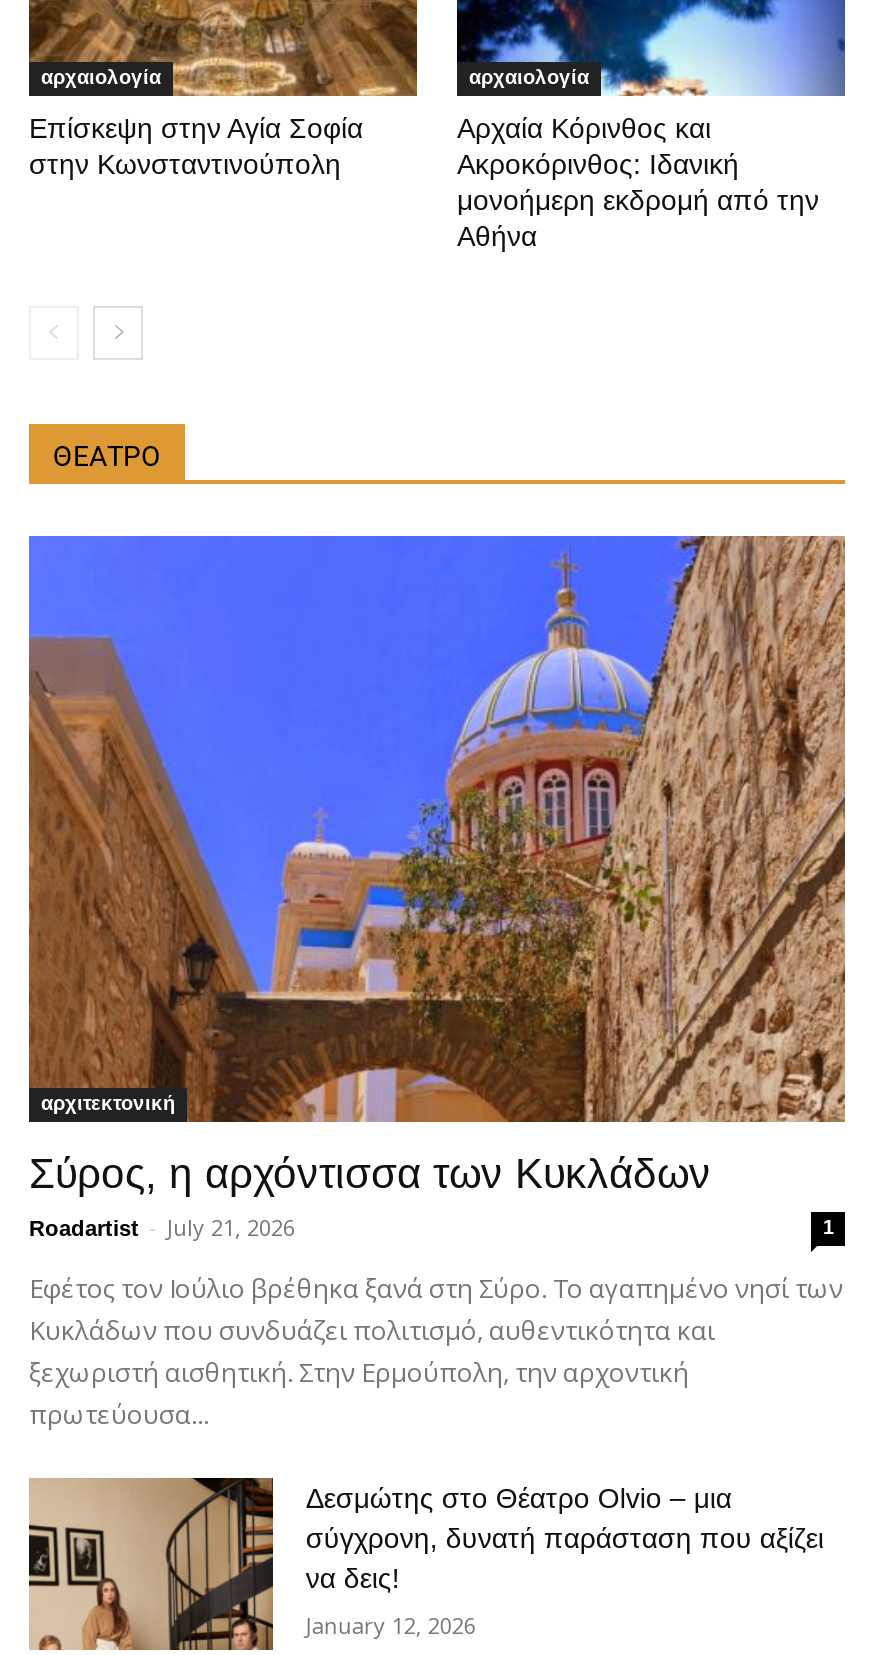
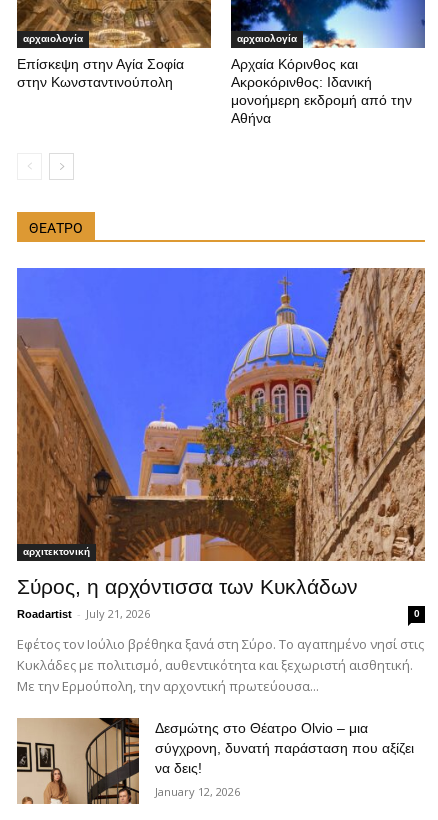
- 1
+ 0

- Εφέτος τον Ιούλιο βρέθηκα ξανά στη Σύρο. Το αγαπημένο νησί των
- Κυκλάδων που συνδυάζει πολιτισμό, αυθεντικότητα και
- ξεχωριστή αισθητική. Στην Ερμούπολη, την αρχοντική
- πρωτεύουσα...
+ Εφέτος τον Ιούλιο βρέθηκα ξανά στη Σύρο. Το αγαπημένο νησί στις
+ Κυκλάδες με πολιτισμό, αυθεντικότητα και ξεχωριστή αισθητική.
+ Με την Ερμούπολη, την αρχοντική πρωτεύουσα...
